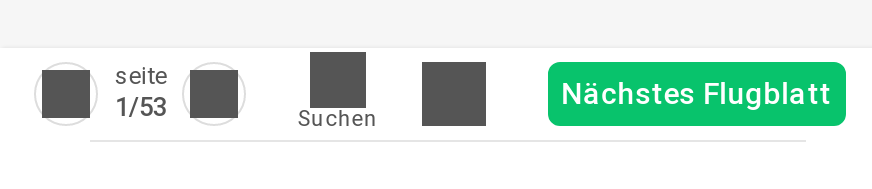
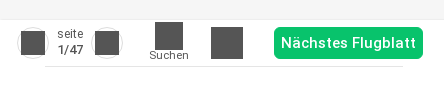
- 1/53
+ 1/47
